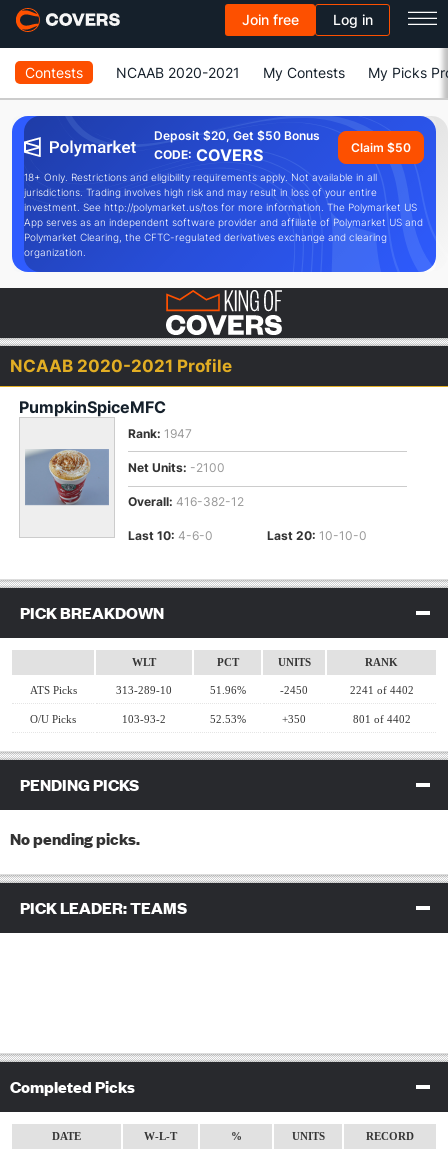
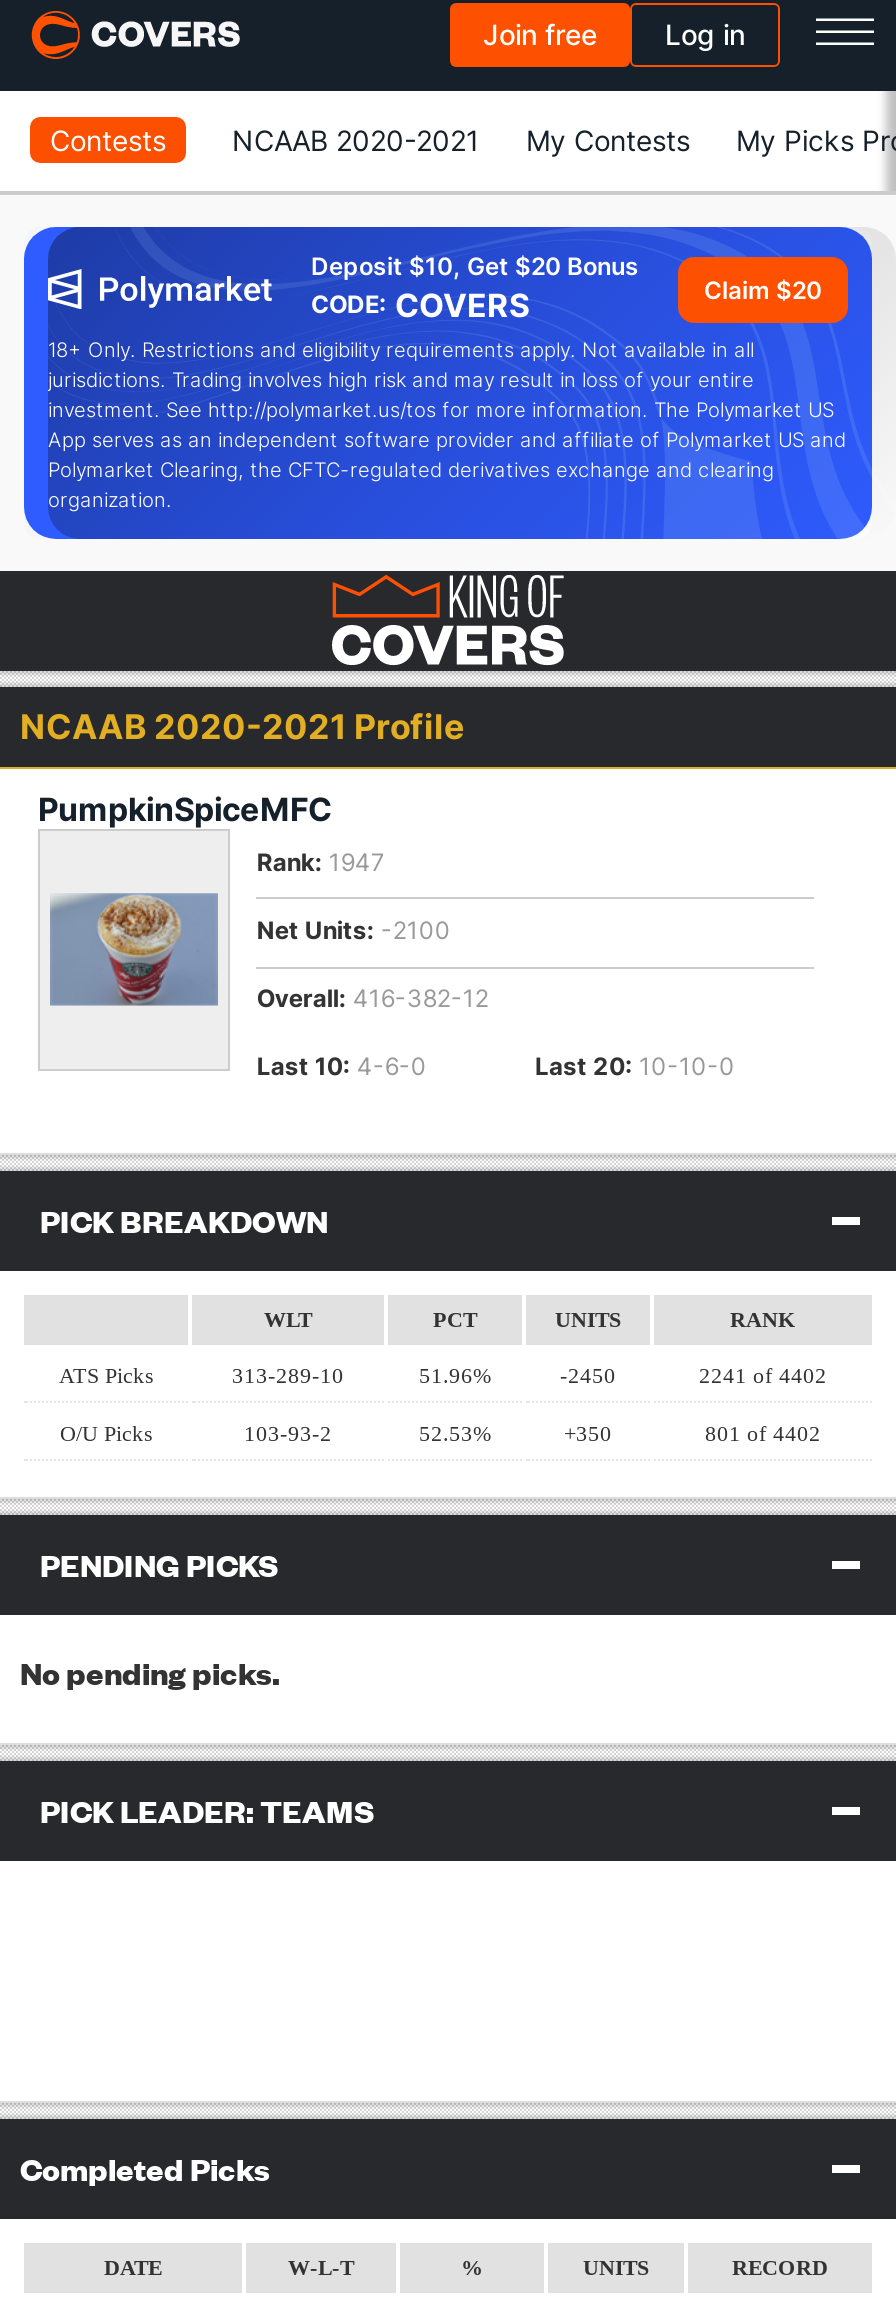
- Deposit $20, Get $50 Bonus
+ Deposit $10, Get $20 Bonus

- Claim $50
+ Claim $20
